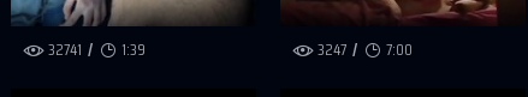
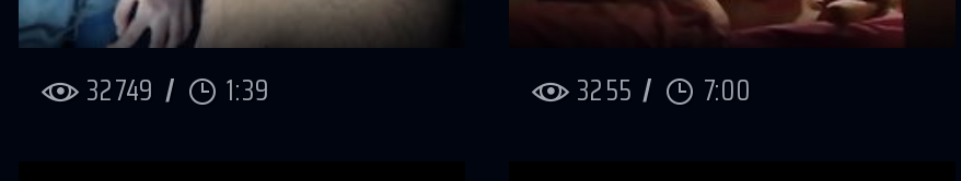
- 32741 1:39
+ 32749 1:39

- 3247 7:00
+ 3255 7:00
